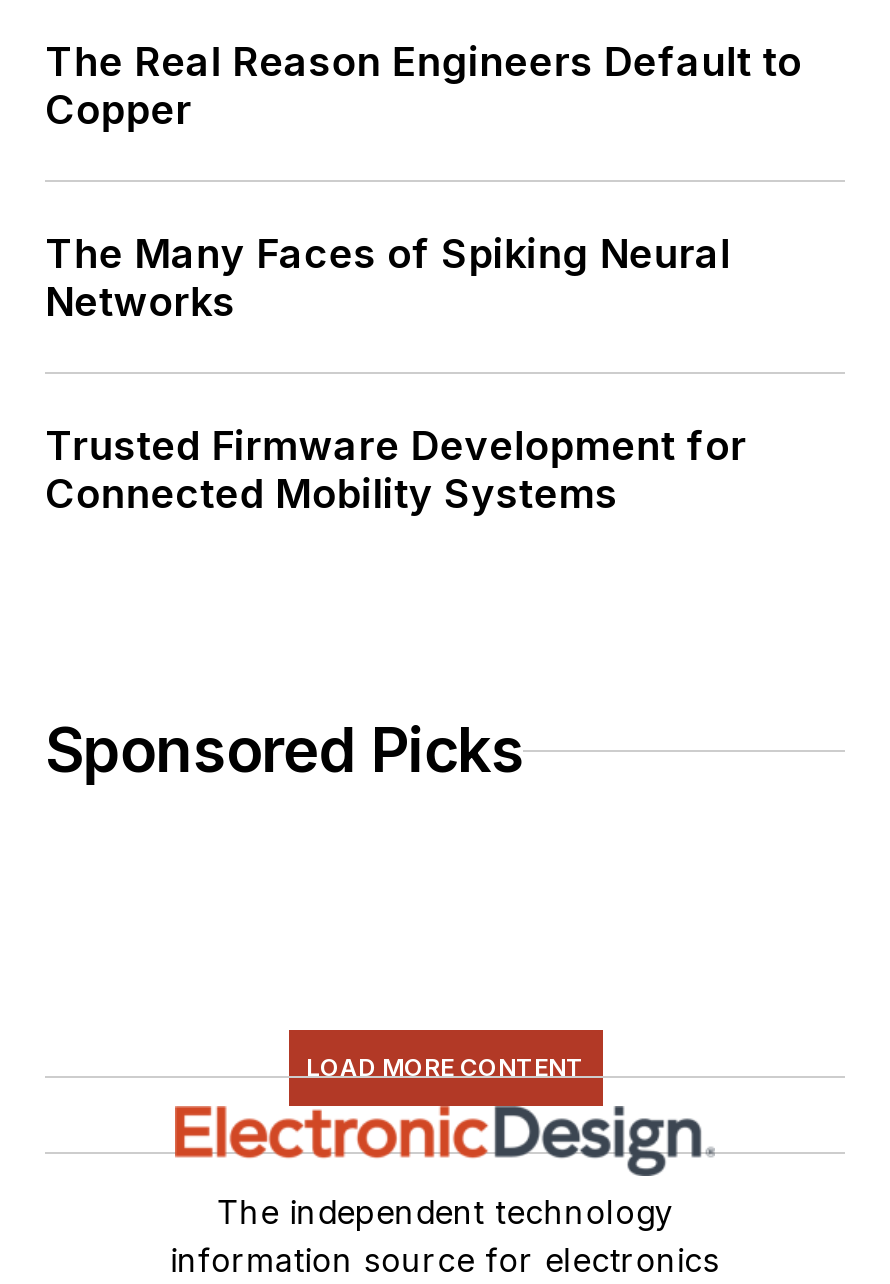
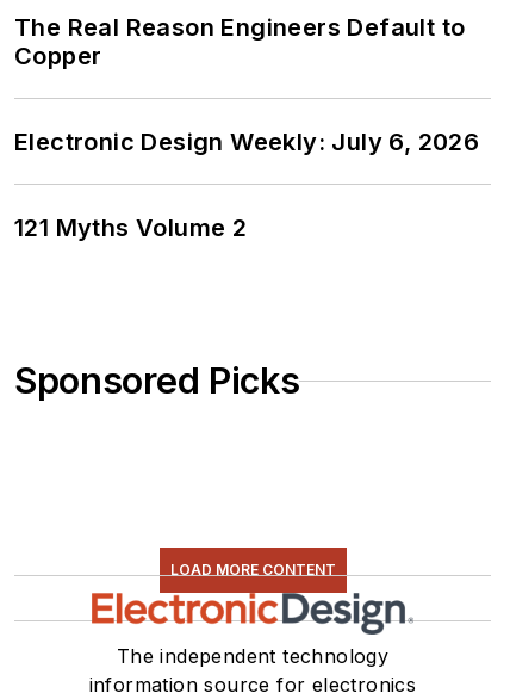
- The Many Faces of Spiking Neural
- Networks
+ Electronic Design Weekly: July 6, 2026

- Trusted Firmware Development for
- Connected Mobility Systems
+ 121 Myths Volume 2
